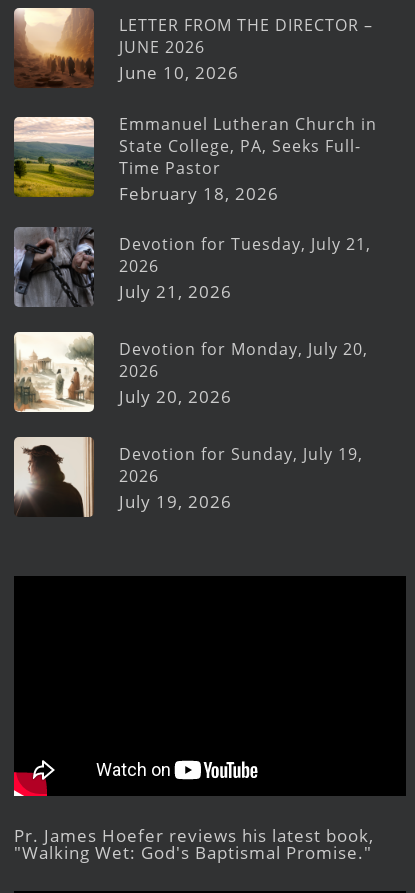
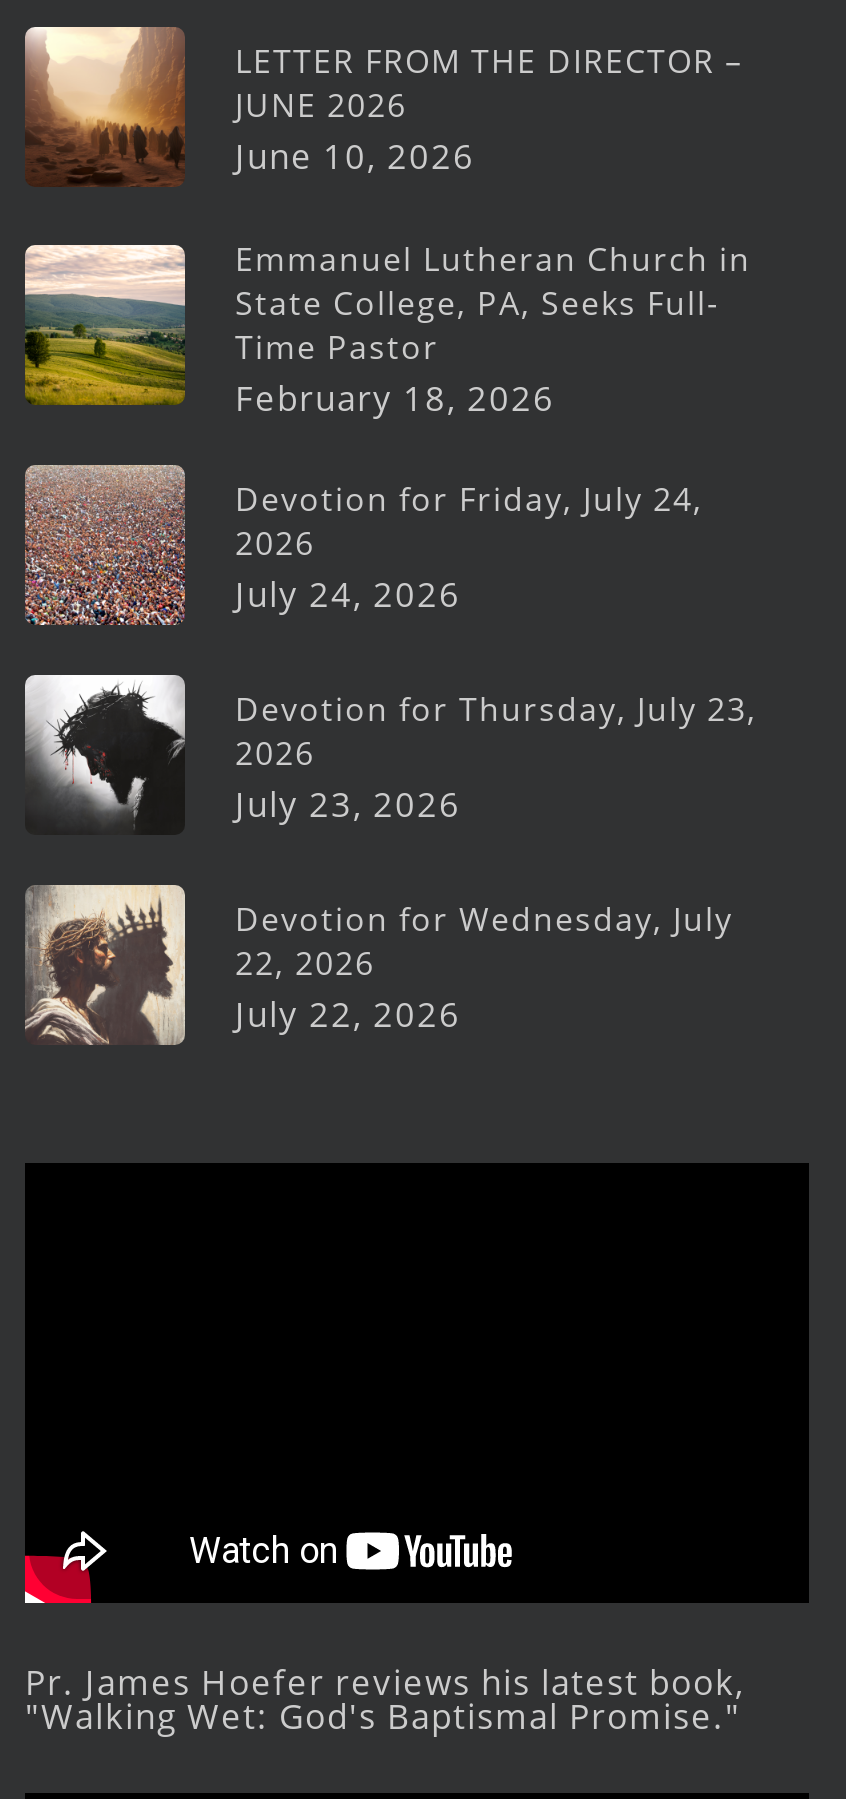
- [image]
- Devotion for Tuesday, July 21,
+ [image]
+ Devotion for Friday, July 24,

- July 21, 2026
+ July 24, 2026

- [image]
- Devotion for Monday, July 20,
+ [image]
+ Devotion for Thursday, July 23,

- July 20, 2026
+ July 23, 2026

- [image]
- Devotion for Sunday, July 19,
- 2026
- July 19, 2026
+ [image]
+ Devotion for Wednesday, July
+ 22, 2026
+ July 22, 2026
